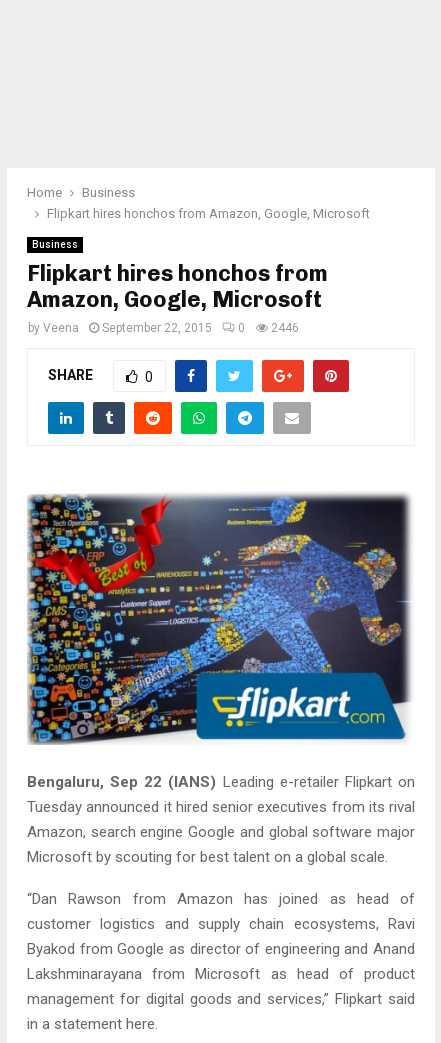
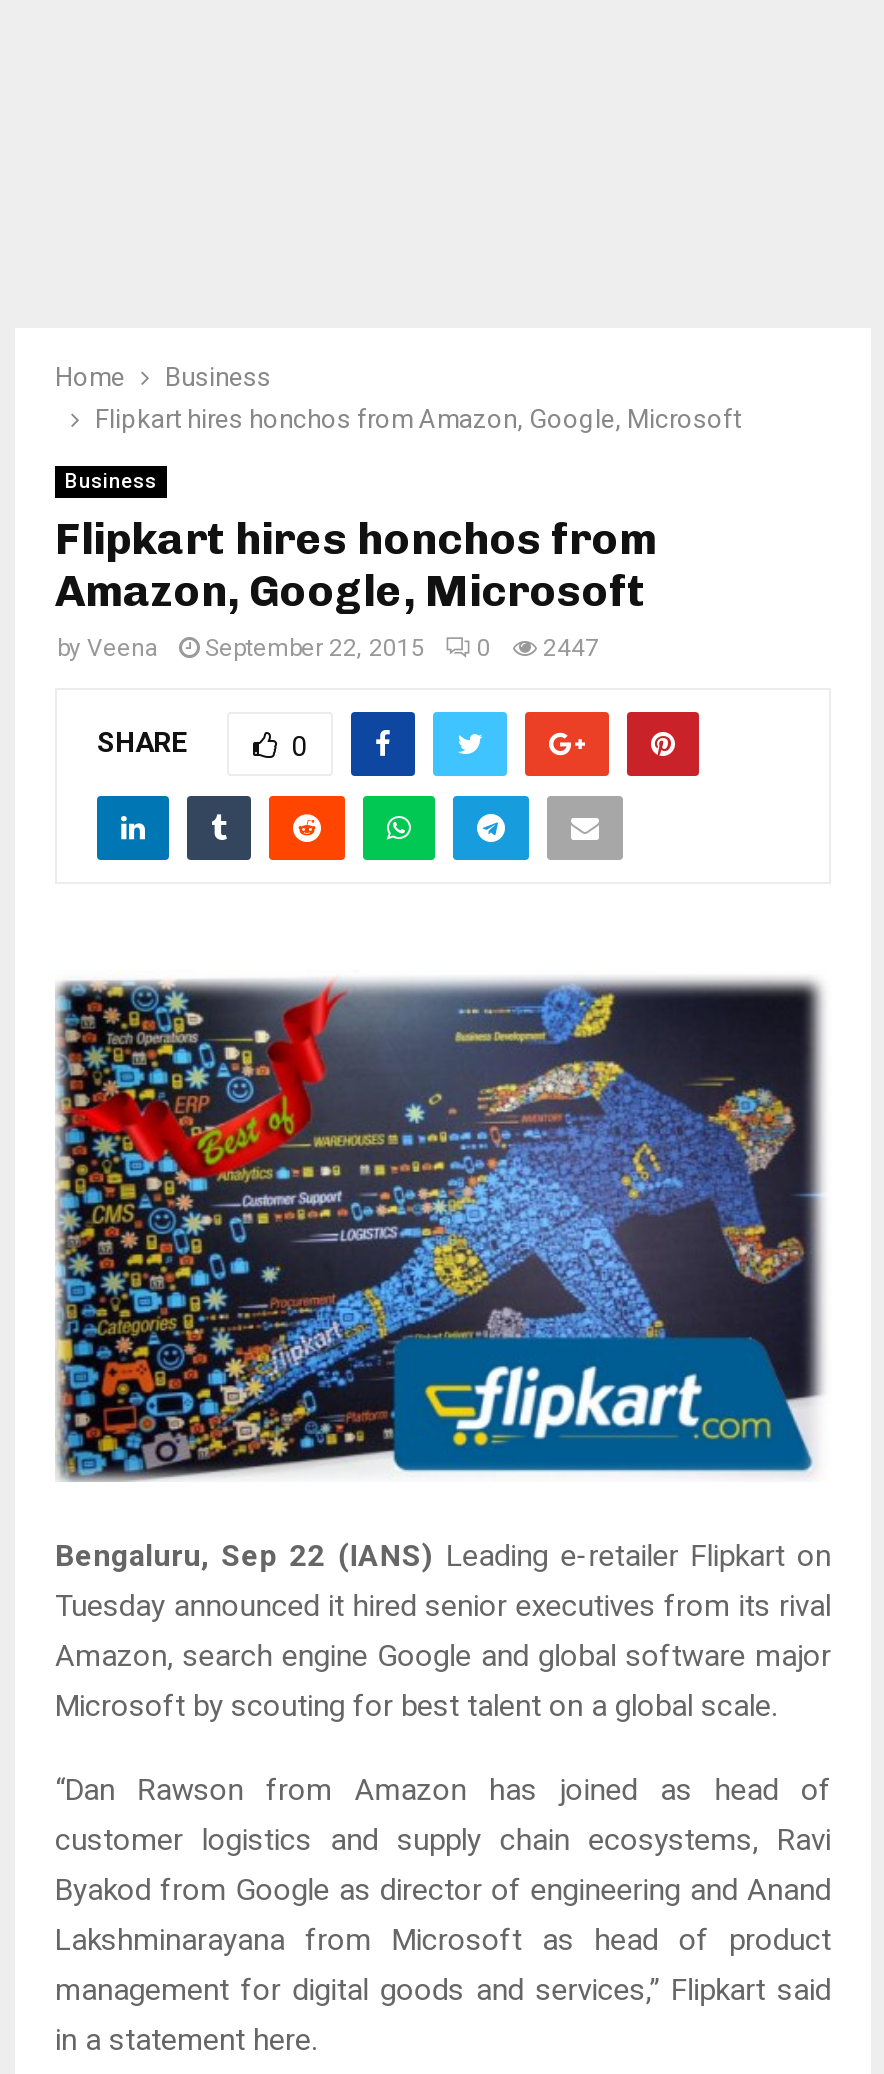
- by Veena September 22, 2015 0 2446
+ by Veena September 22, 2015 0 2447
